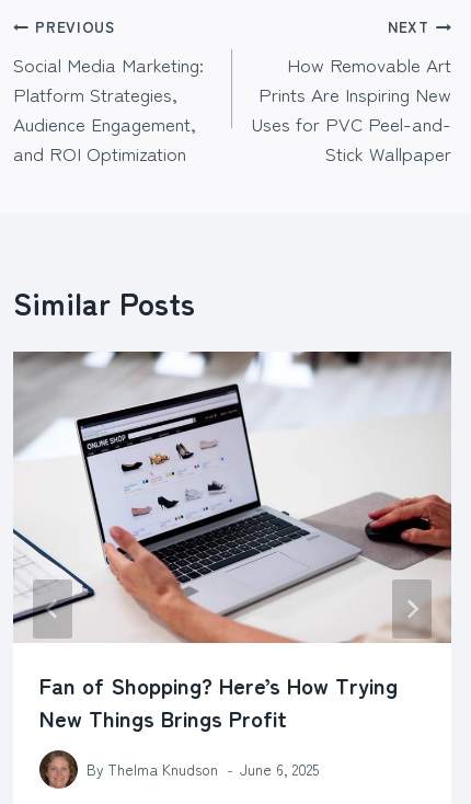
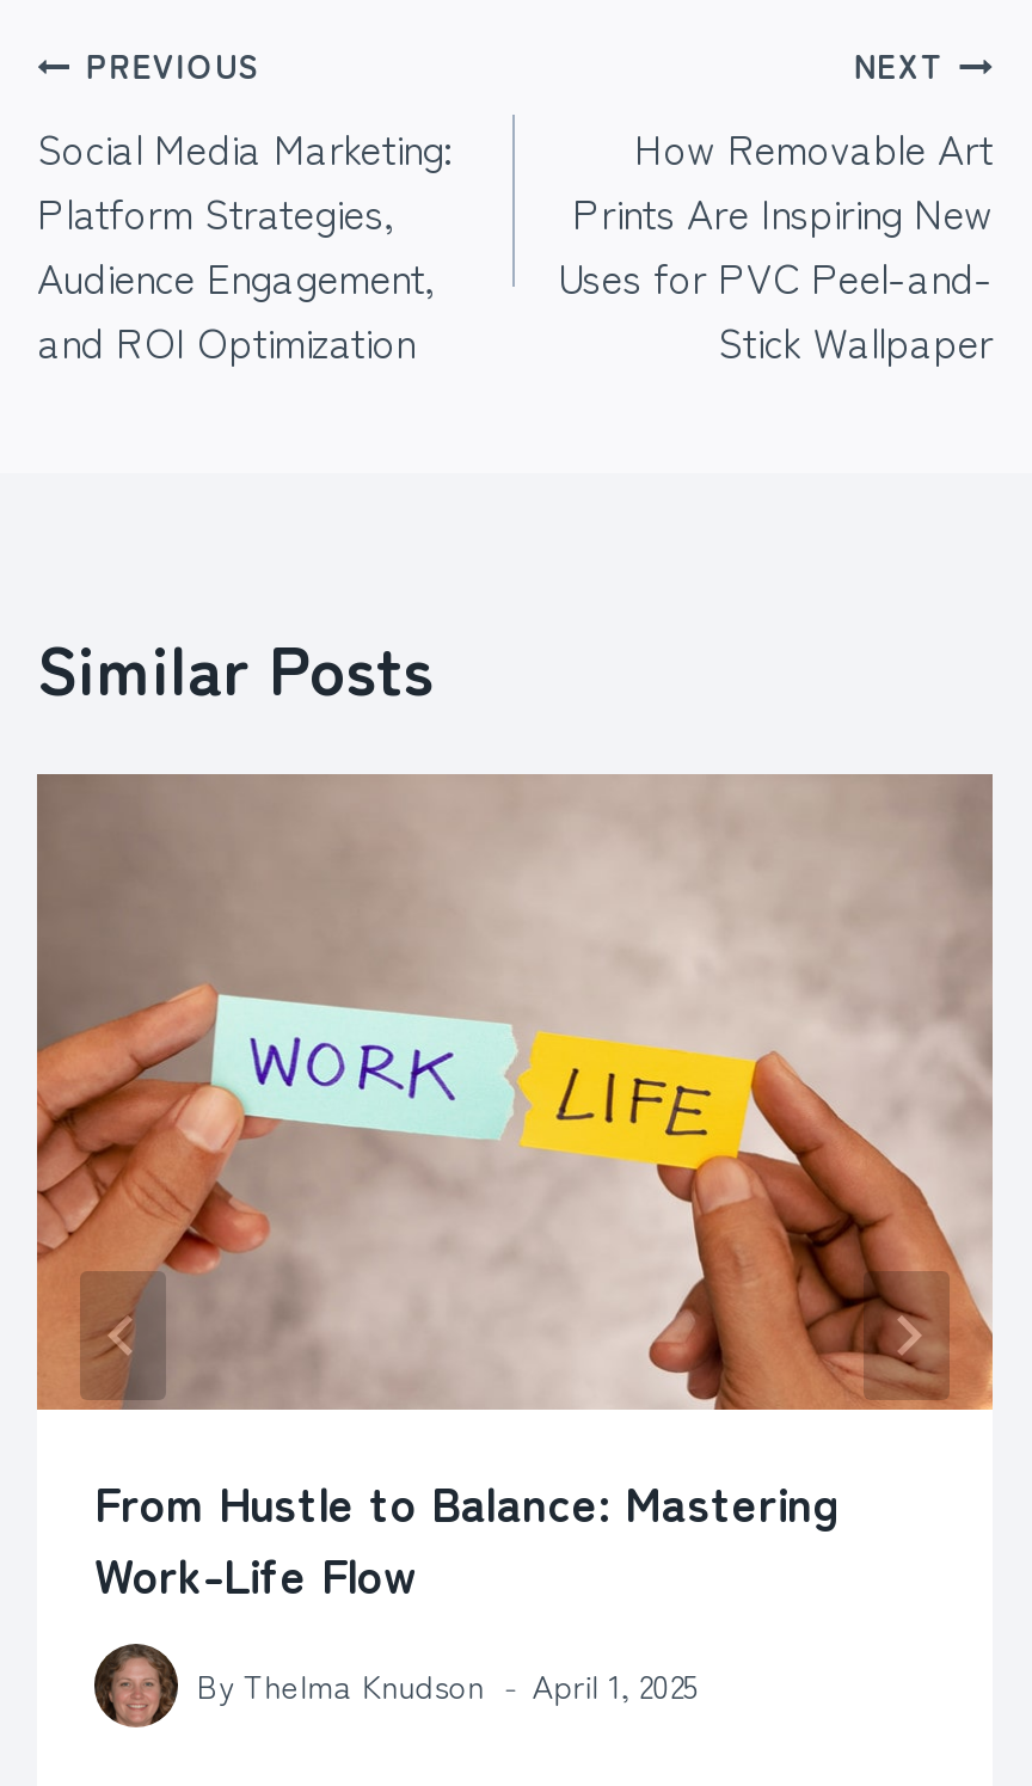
- [image]
- Fan of Shopping? Here’s How Trying
- New Things Brings Profit
+ [image]
+ From Hustle to Balance: Mastering
+ Work-Life Flow

- By Thelma Knudson June 6, 2025
+ By Thelma Knudson April 1, 2025
